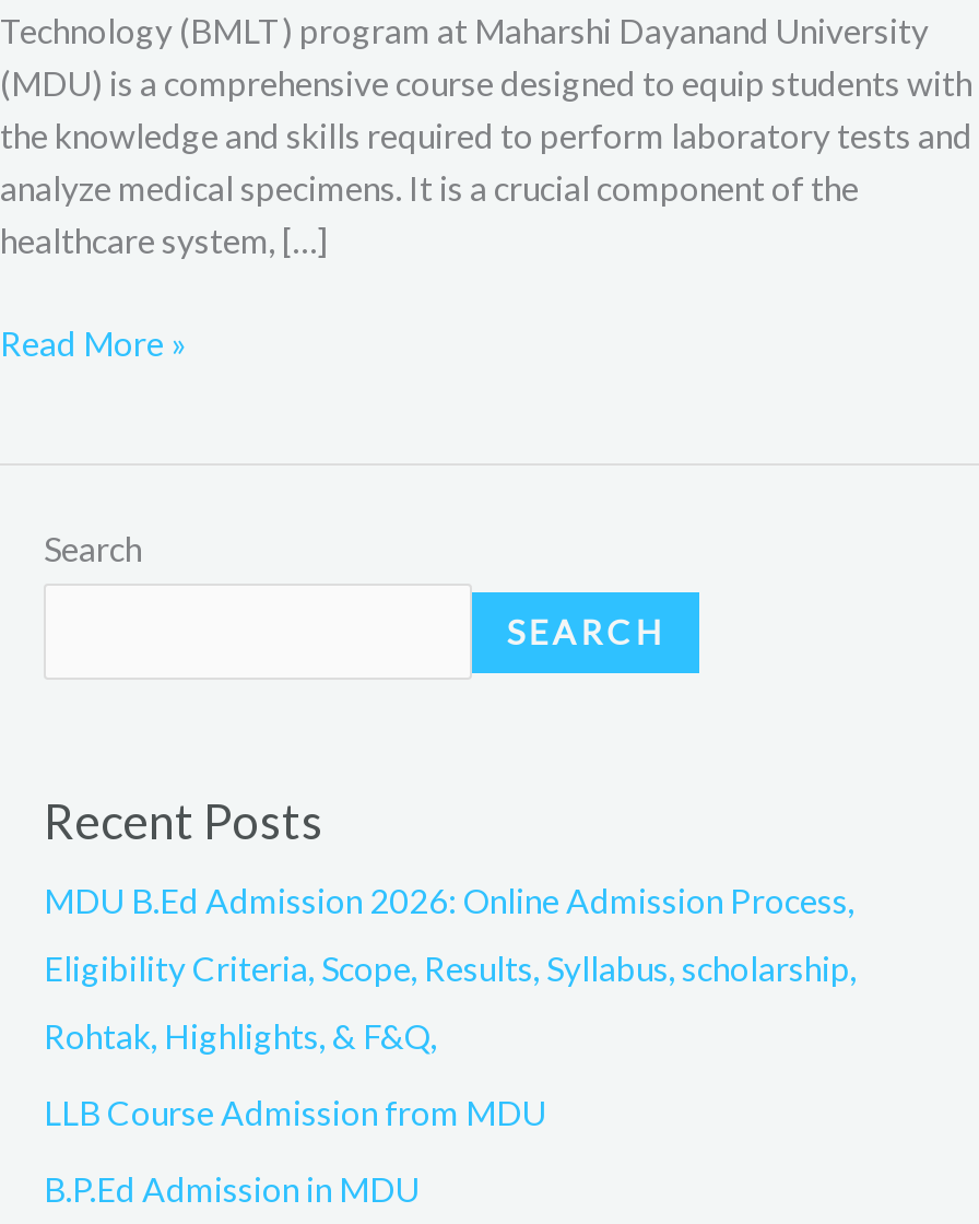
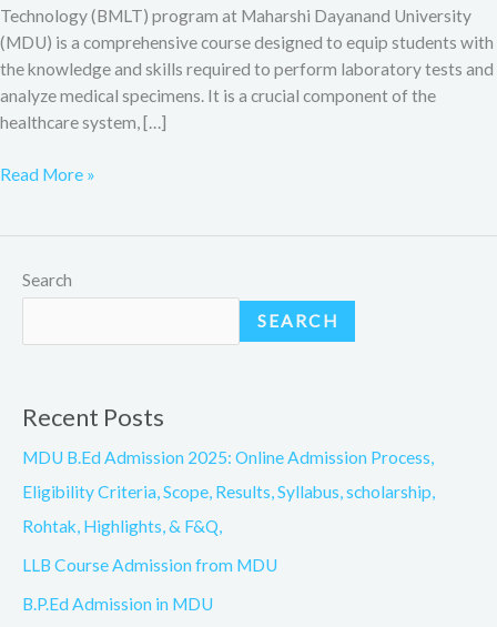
- MDU B.Ed Admission 2026: Online Admission Process,
+ MDU B.Ed Admission 2025: Online Admission Process,
